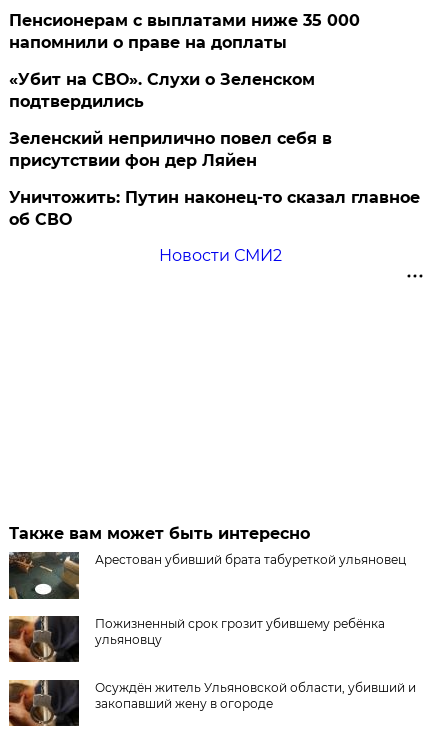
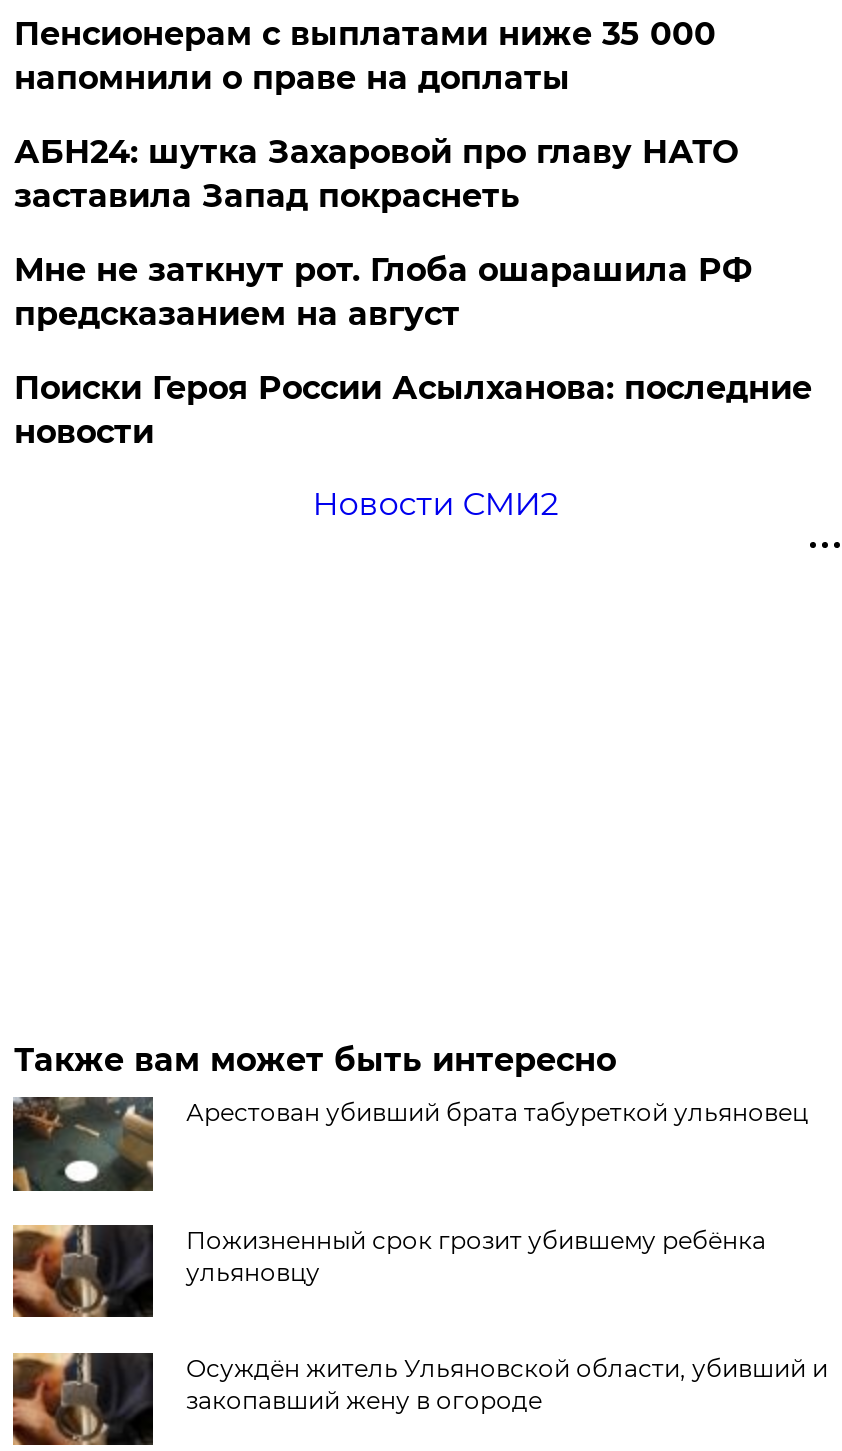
- «Убит на СВО». Слухи о Зеленском
- подтвердились
+ АБН24: шутка Захаровой про главу НАТО
+ заставила Запад покраснеть

- Зеленский неприлично повел cебя в
- присутствии фон дер Ляйен
+ Мне не заткнут рот. Глоба ошарашила РФ
+ предсказанием на август

- Уничтожить: Путин наконец-то сказал главное
- об СВО
+ Поиски Героя России Асылханова: последние
+ новости
